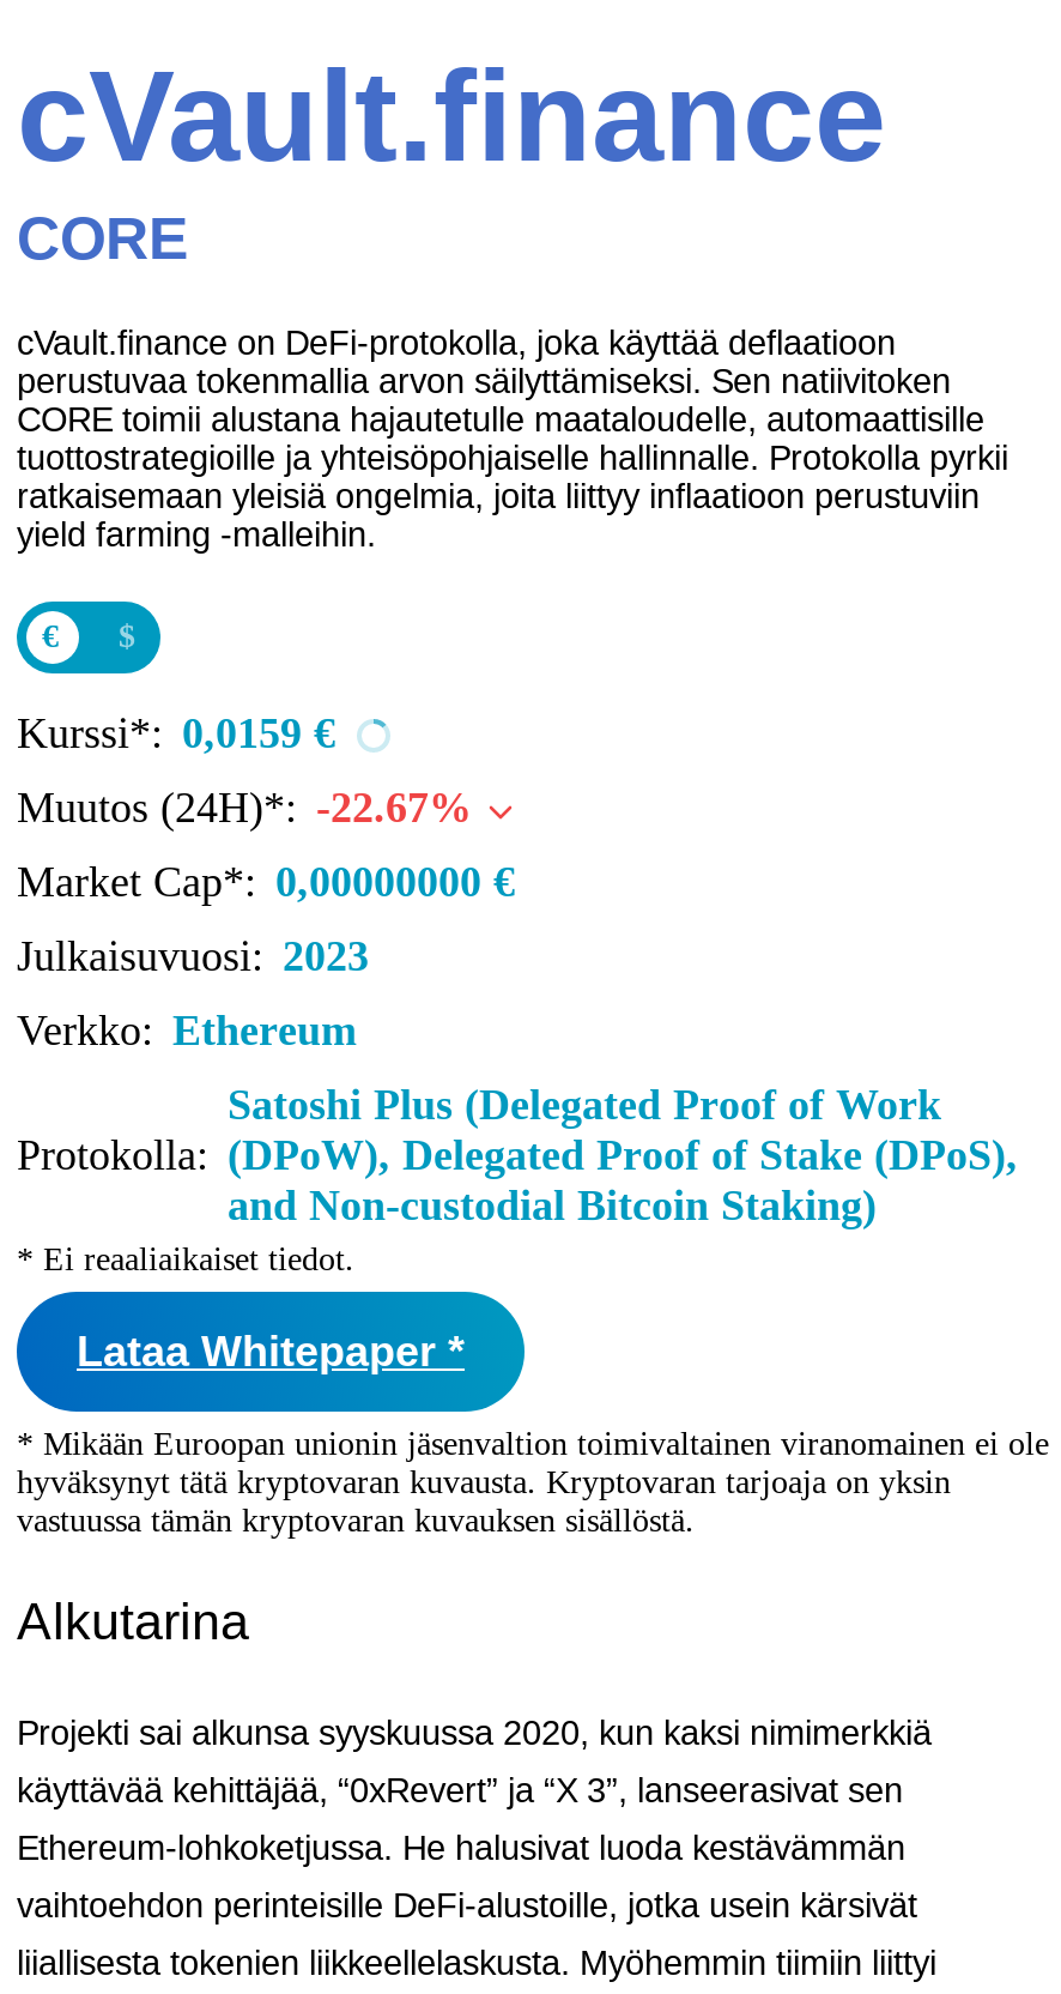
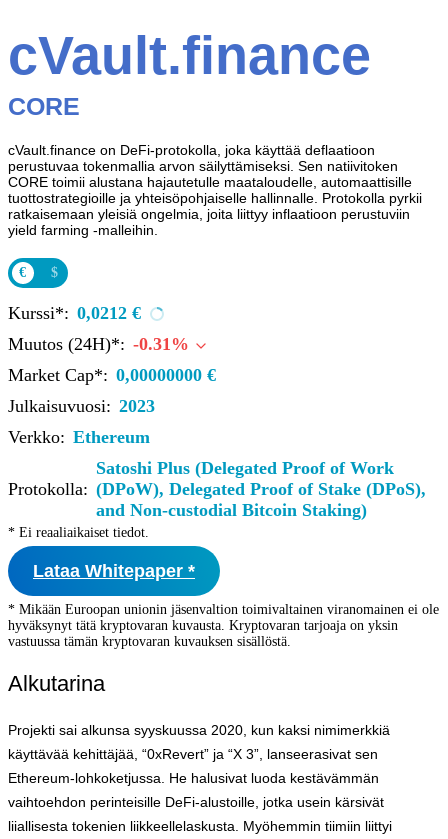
- Kurssi*: 0,0159 €
+ Kurssi*: 0,0212 €

- Muutos (24H)*: -22.67%
+ Muutos (24H)*: -0.31%
